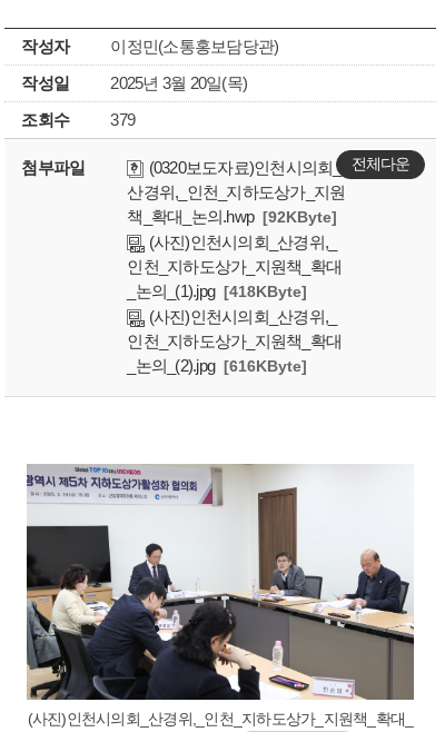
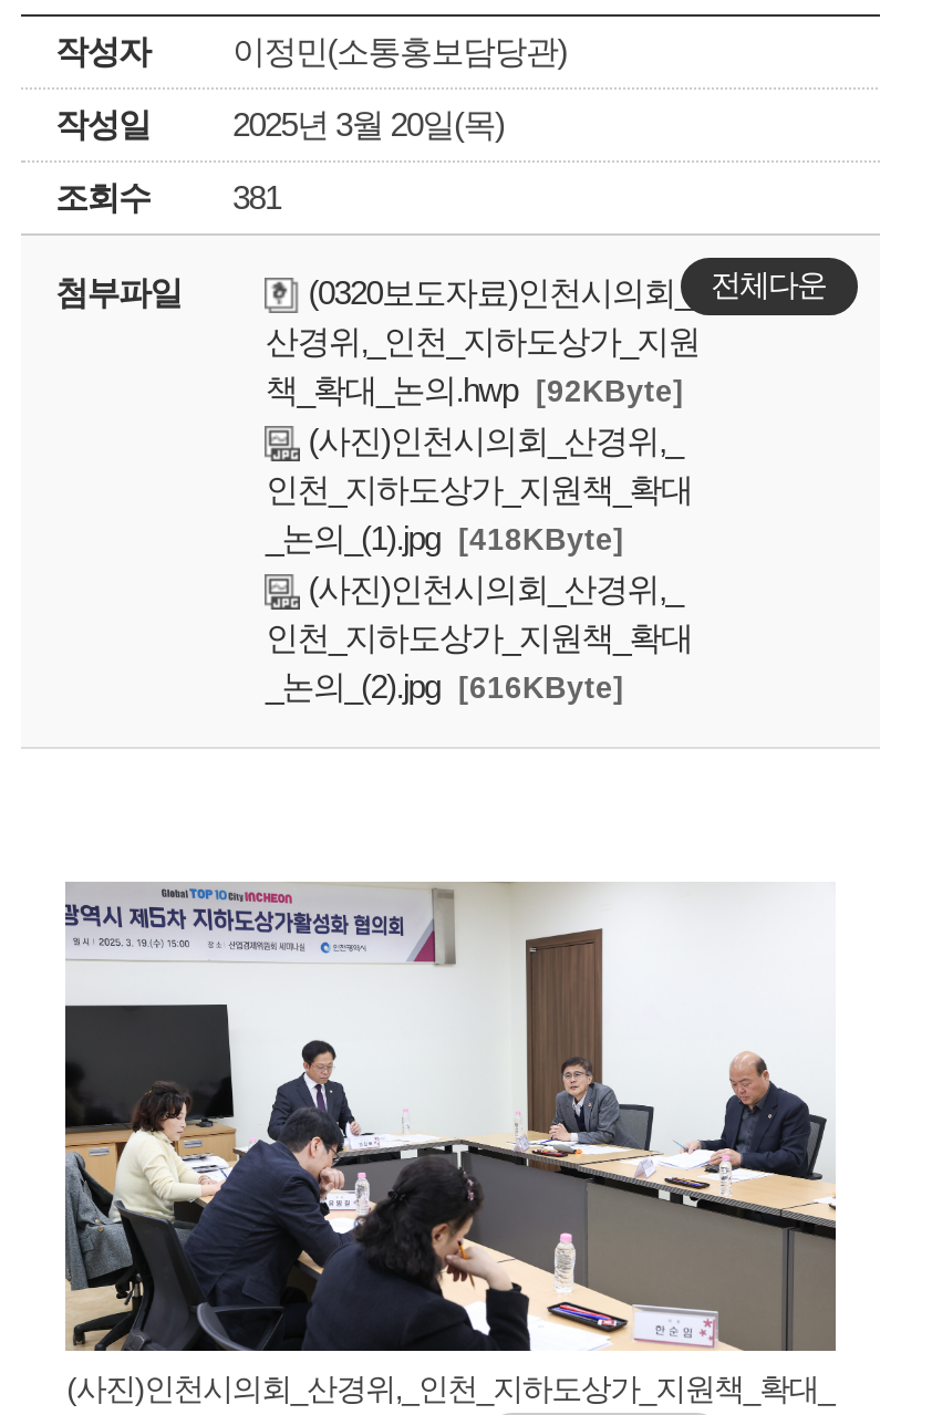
- 379
+ 381
